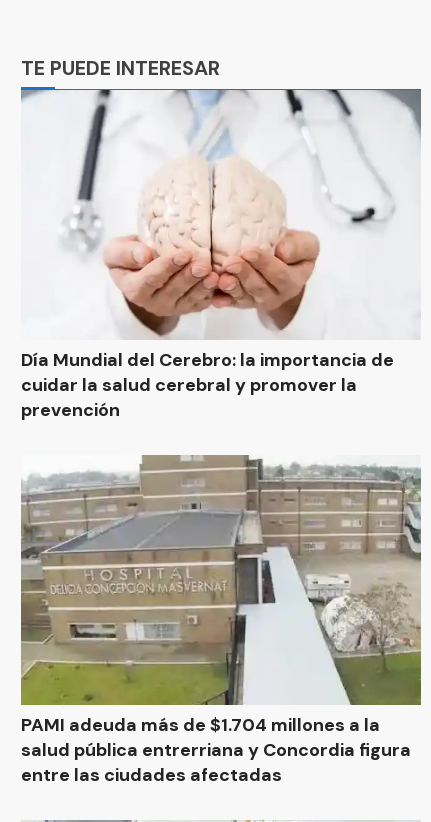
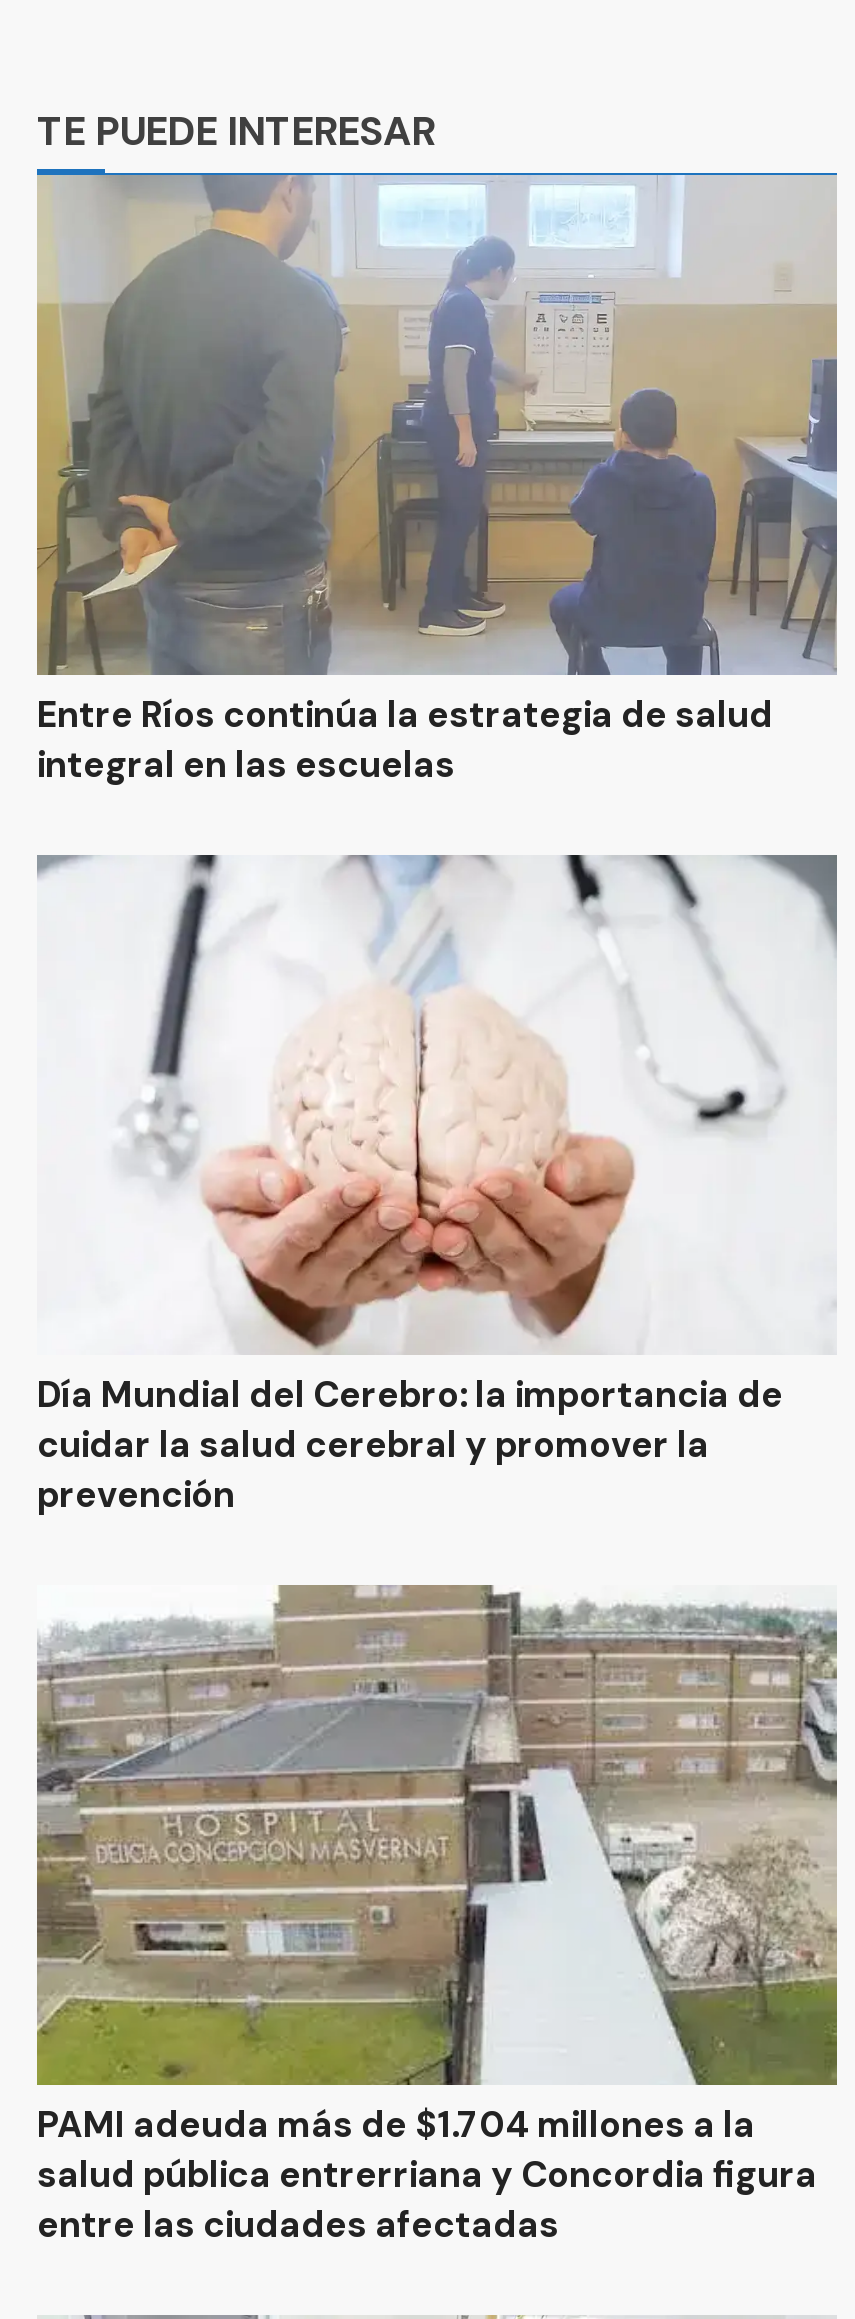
+ [image]
+ Entre Ríos continúa la estrategia de salud
+ integral en las escuelas
